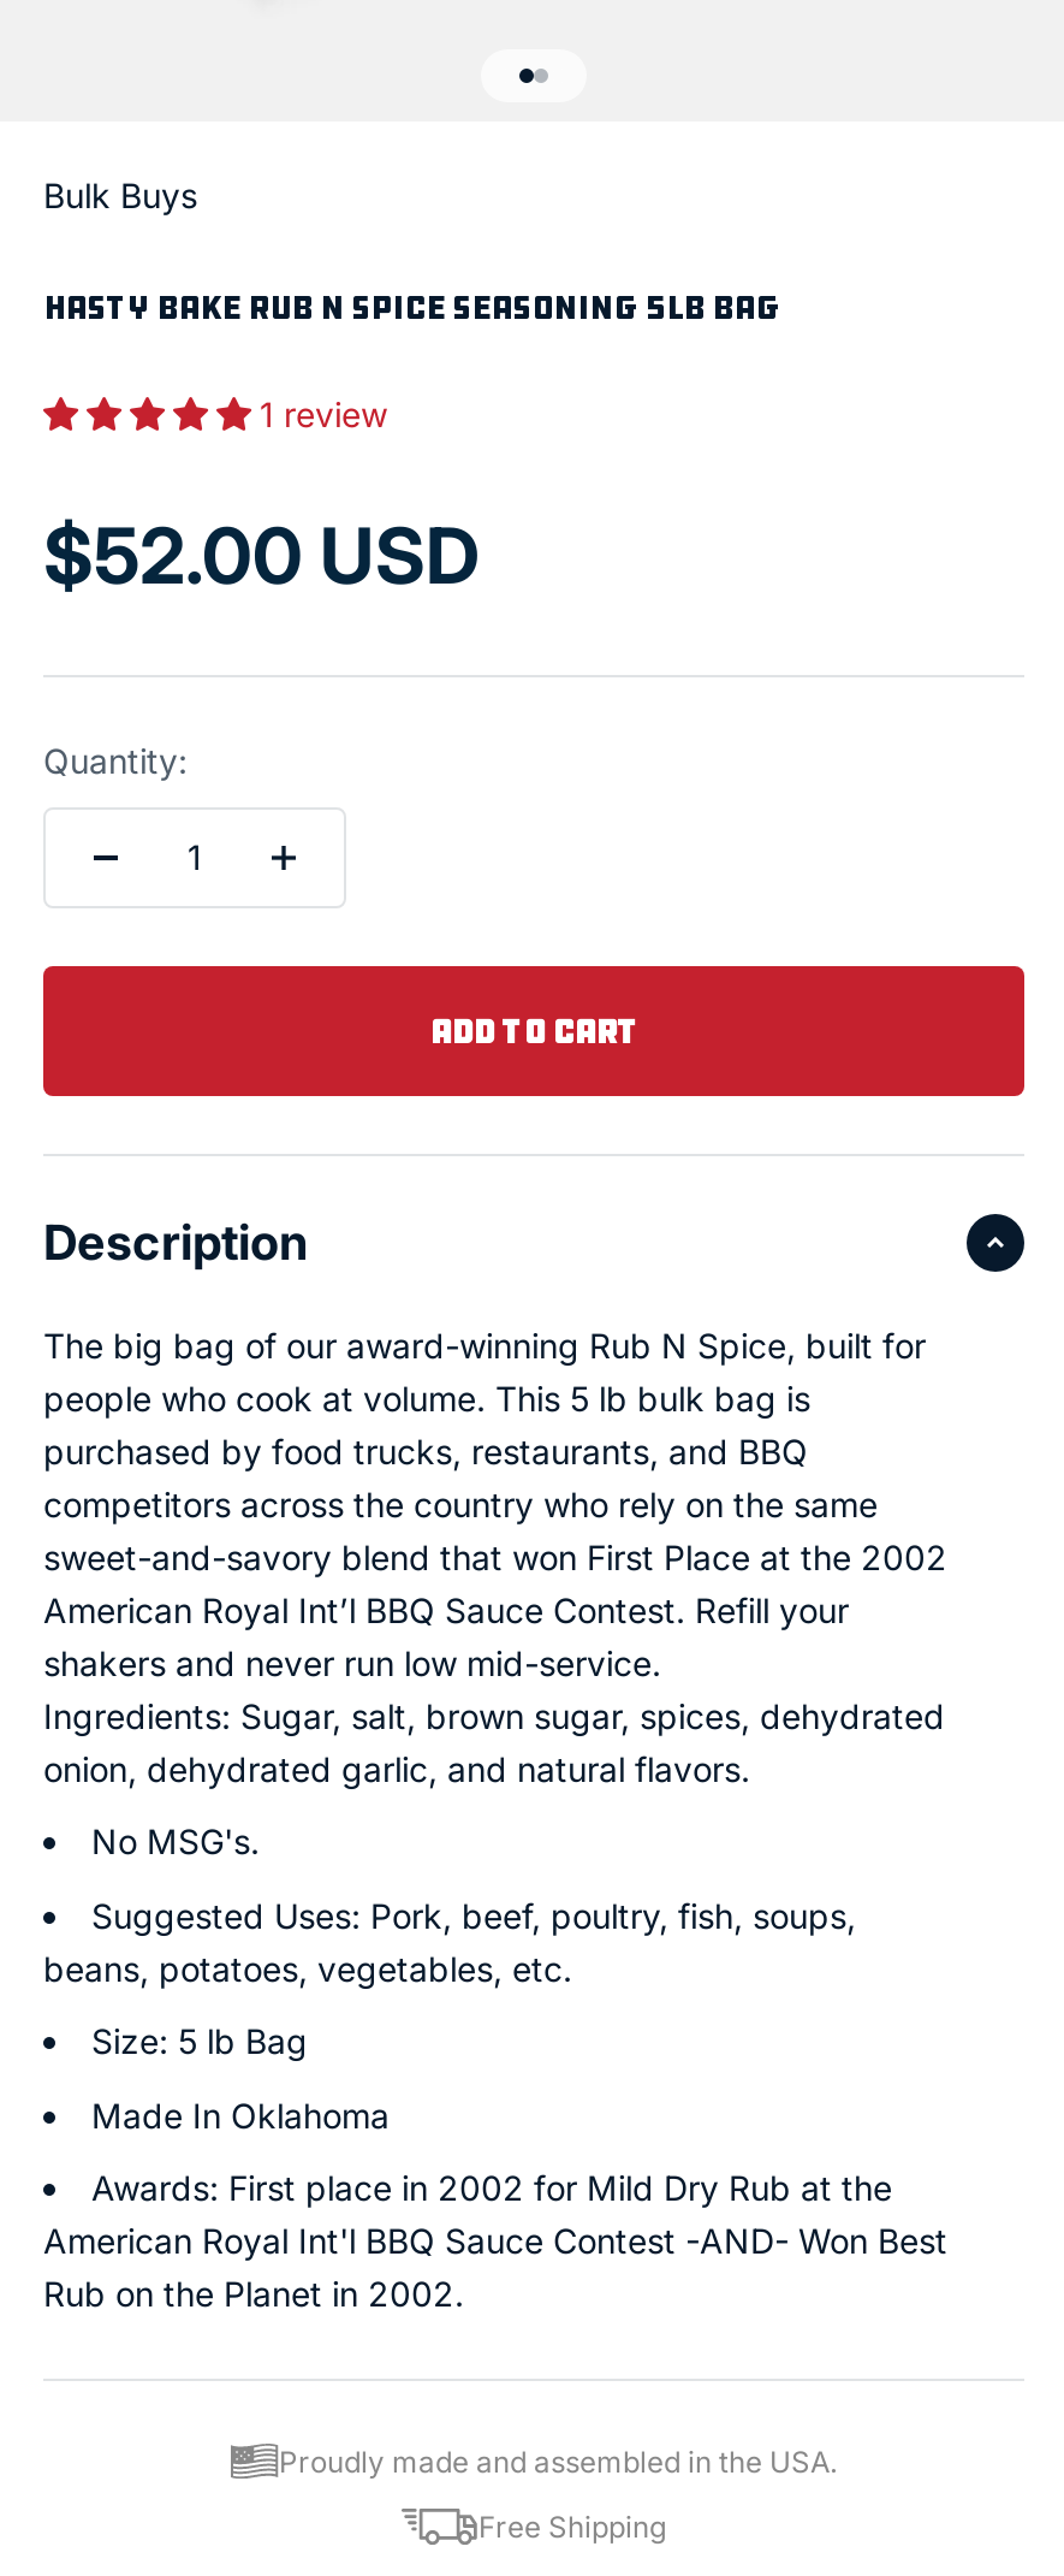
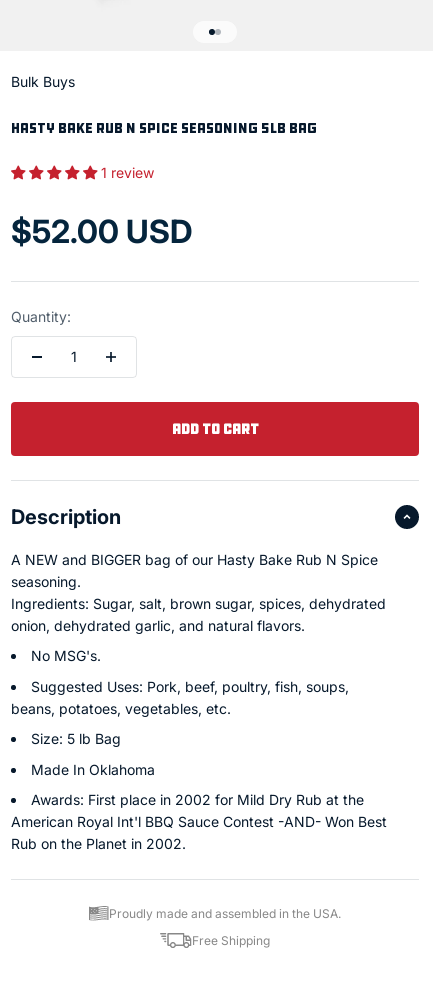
- The big bag of our award-winning Rub N Spice, built for
- people who cook at volume. This 5 lb bulk bag is
- purchased by food trucks, restaurants, and BBQ
- competitors across the country who rely on the same
- sweet-and-savory blend that won First Place at the 2002
- American Royal Int’l BBQ Sauce Contest. Refill your
- shakers and never run low mid-service.
+ A NEW and BIGGER bag of our Hasty Bake Rub N Spice
+ seasoning.
